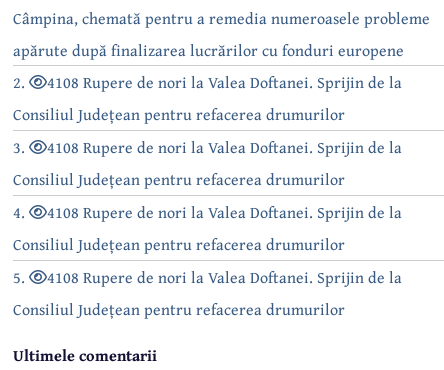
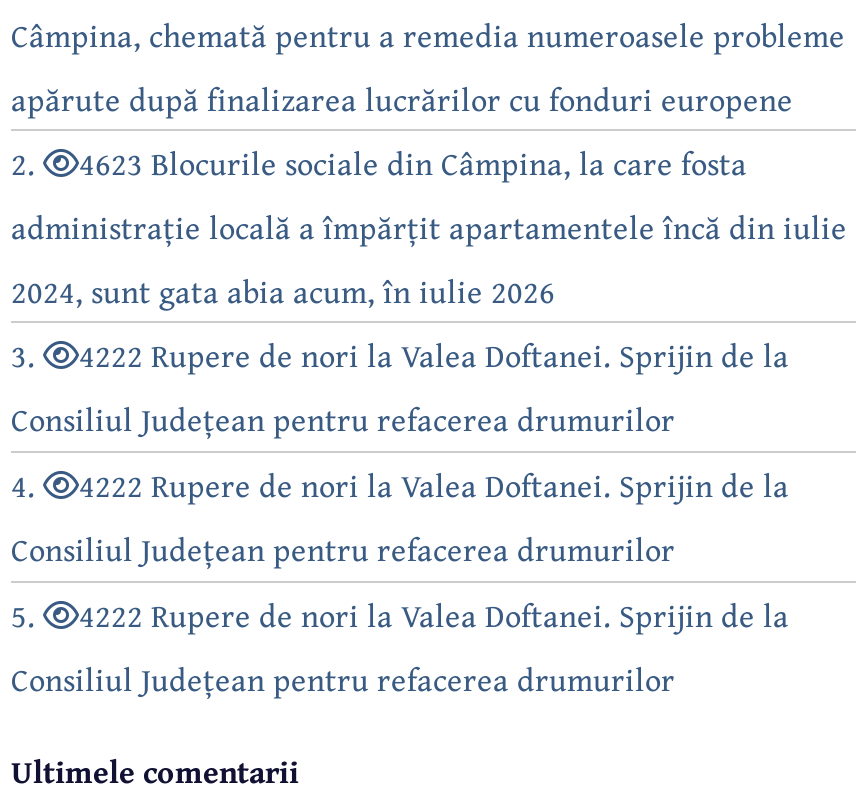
- 4108 Rupere de nori la Valea Doftanei. Sprijin de la
- Consiliul Județean pentru refacerea drumurilor
+ 4623 Blocurile sociale din Câmpina, la care fosta
+ administrație locală a împărțit apartamentele încă din iulie
+ 2024, sunt gata abia acum, în iulie 2026

- 4108 Rupere de nori la Valea Doftanei. Sprijin de la
+ 4222 Rupere de nori la Valea Doftanei. Sprijin de la

- 4108 Rupere de nori la Valea Doftanei. Sprijin de la
+ 4222 Rupere de nori la Valea Doftanei. Sprijin de la

- 4108 Rupere de nori la Valea Doftanei. Sprijin de la
+ 4222 Rupere de nori la Valea Doftanei. Sprijin de la
